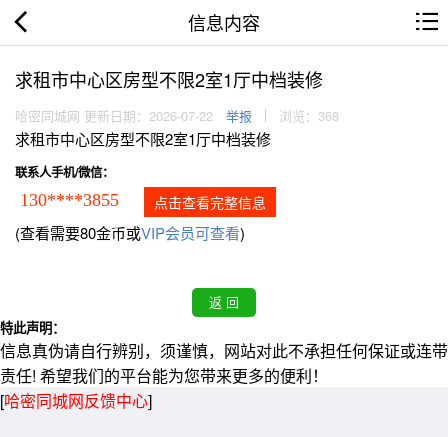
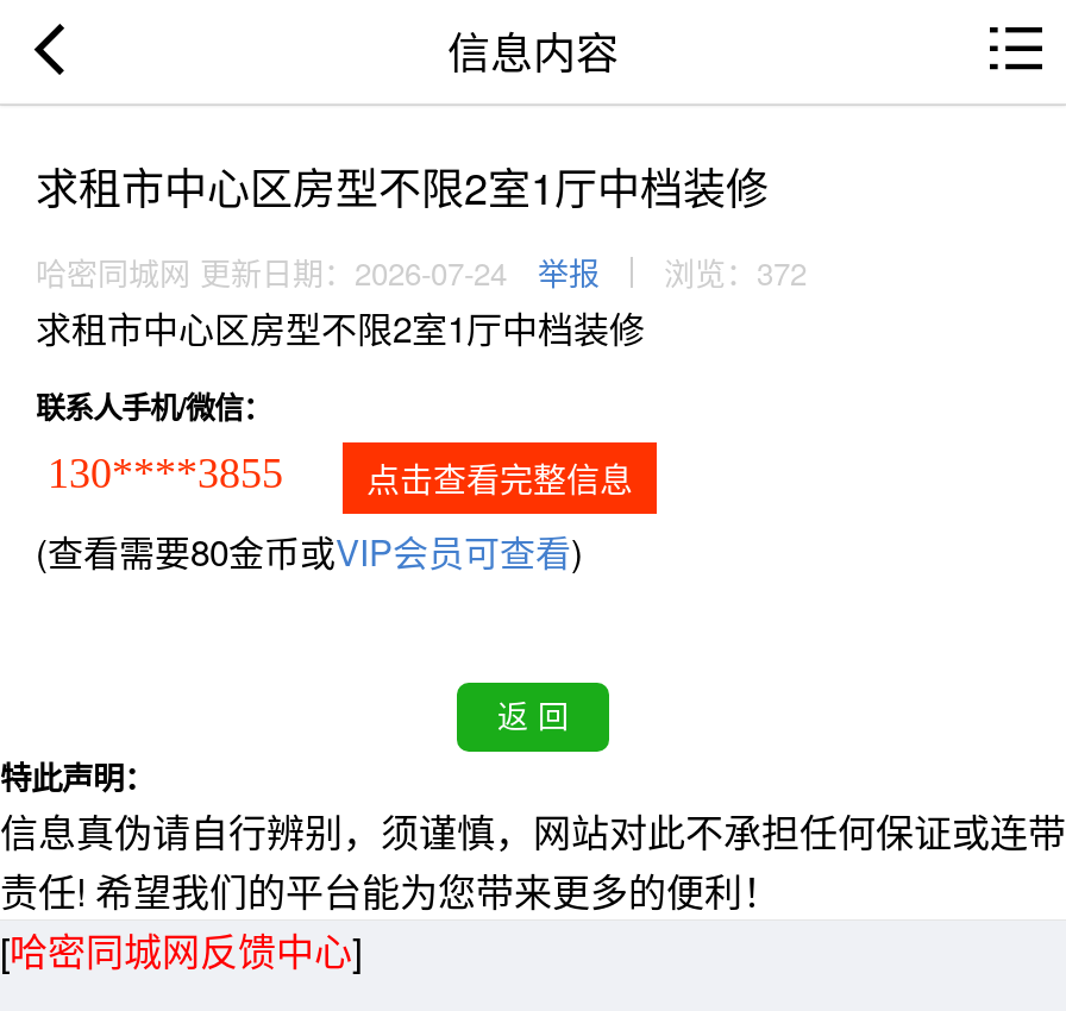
- 哈密同城网 更新日期：2026-07-22
+ 哈密同城网 更新日期：2026-07-24

- 浏览：368
+ 浏览：372
